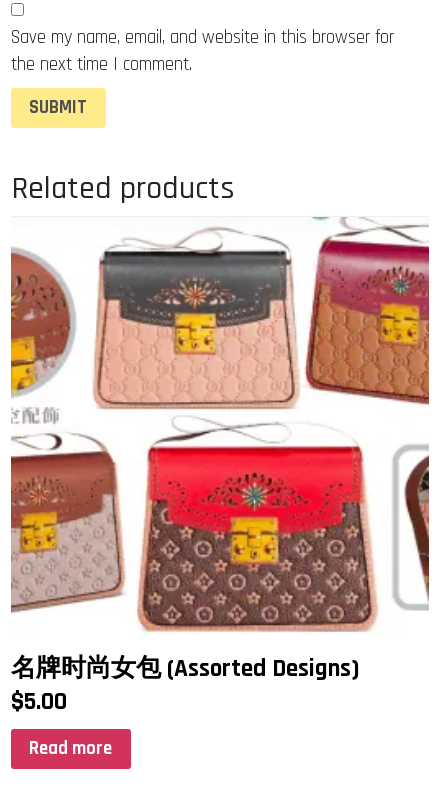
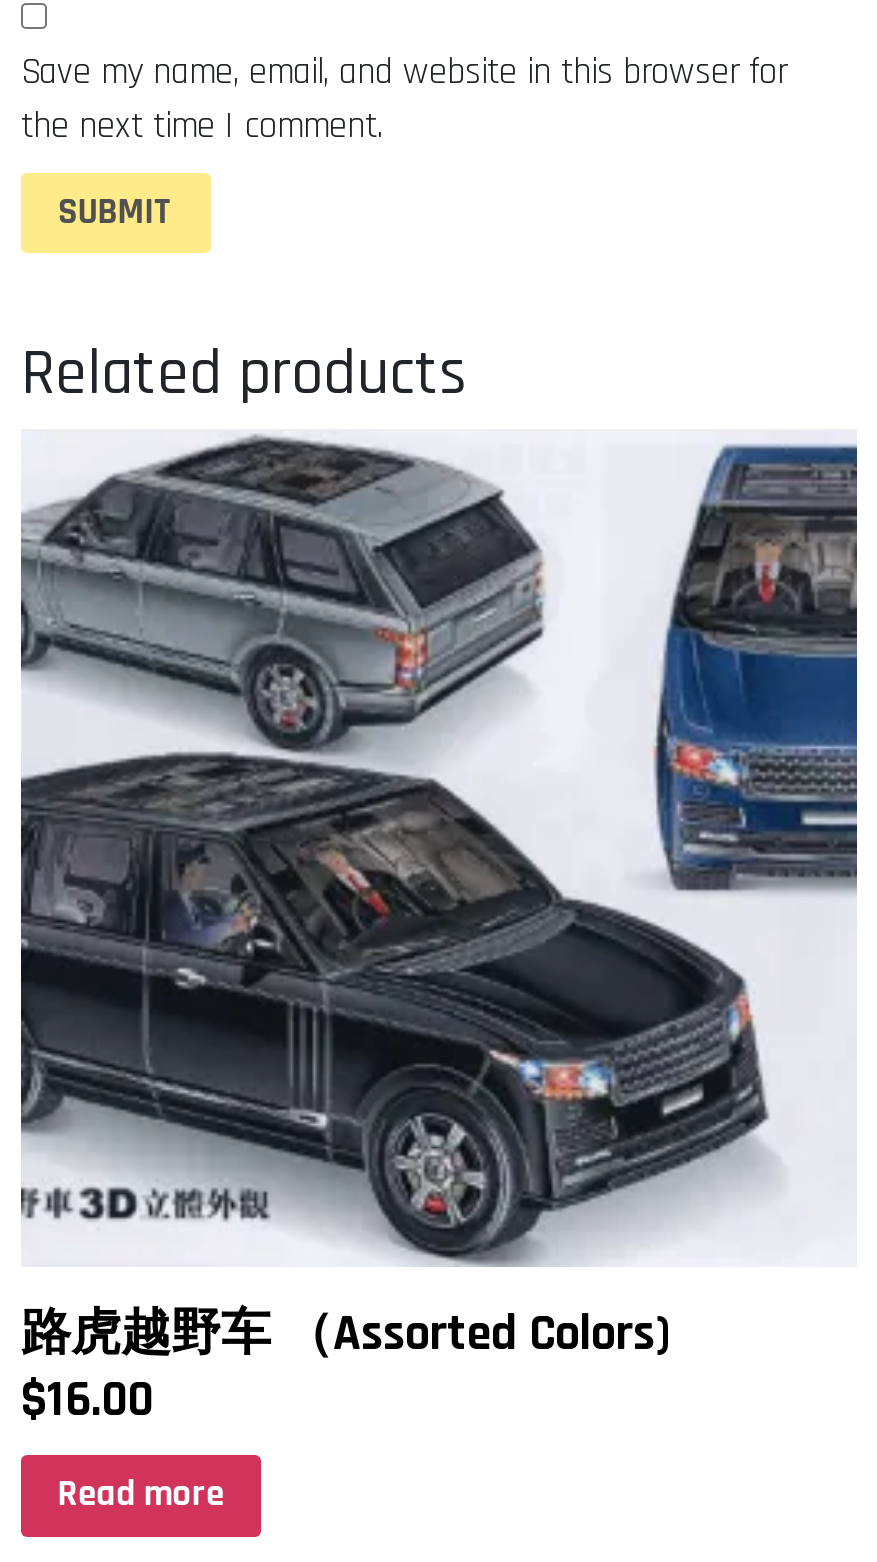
- [image]
- 名牌时尚女包 (Assorted Designs)
- $5.00
+ [image]
+ 路虎越野车 （Assorted Colors)
+ $16.00
